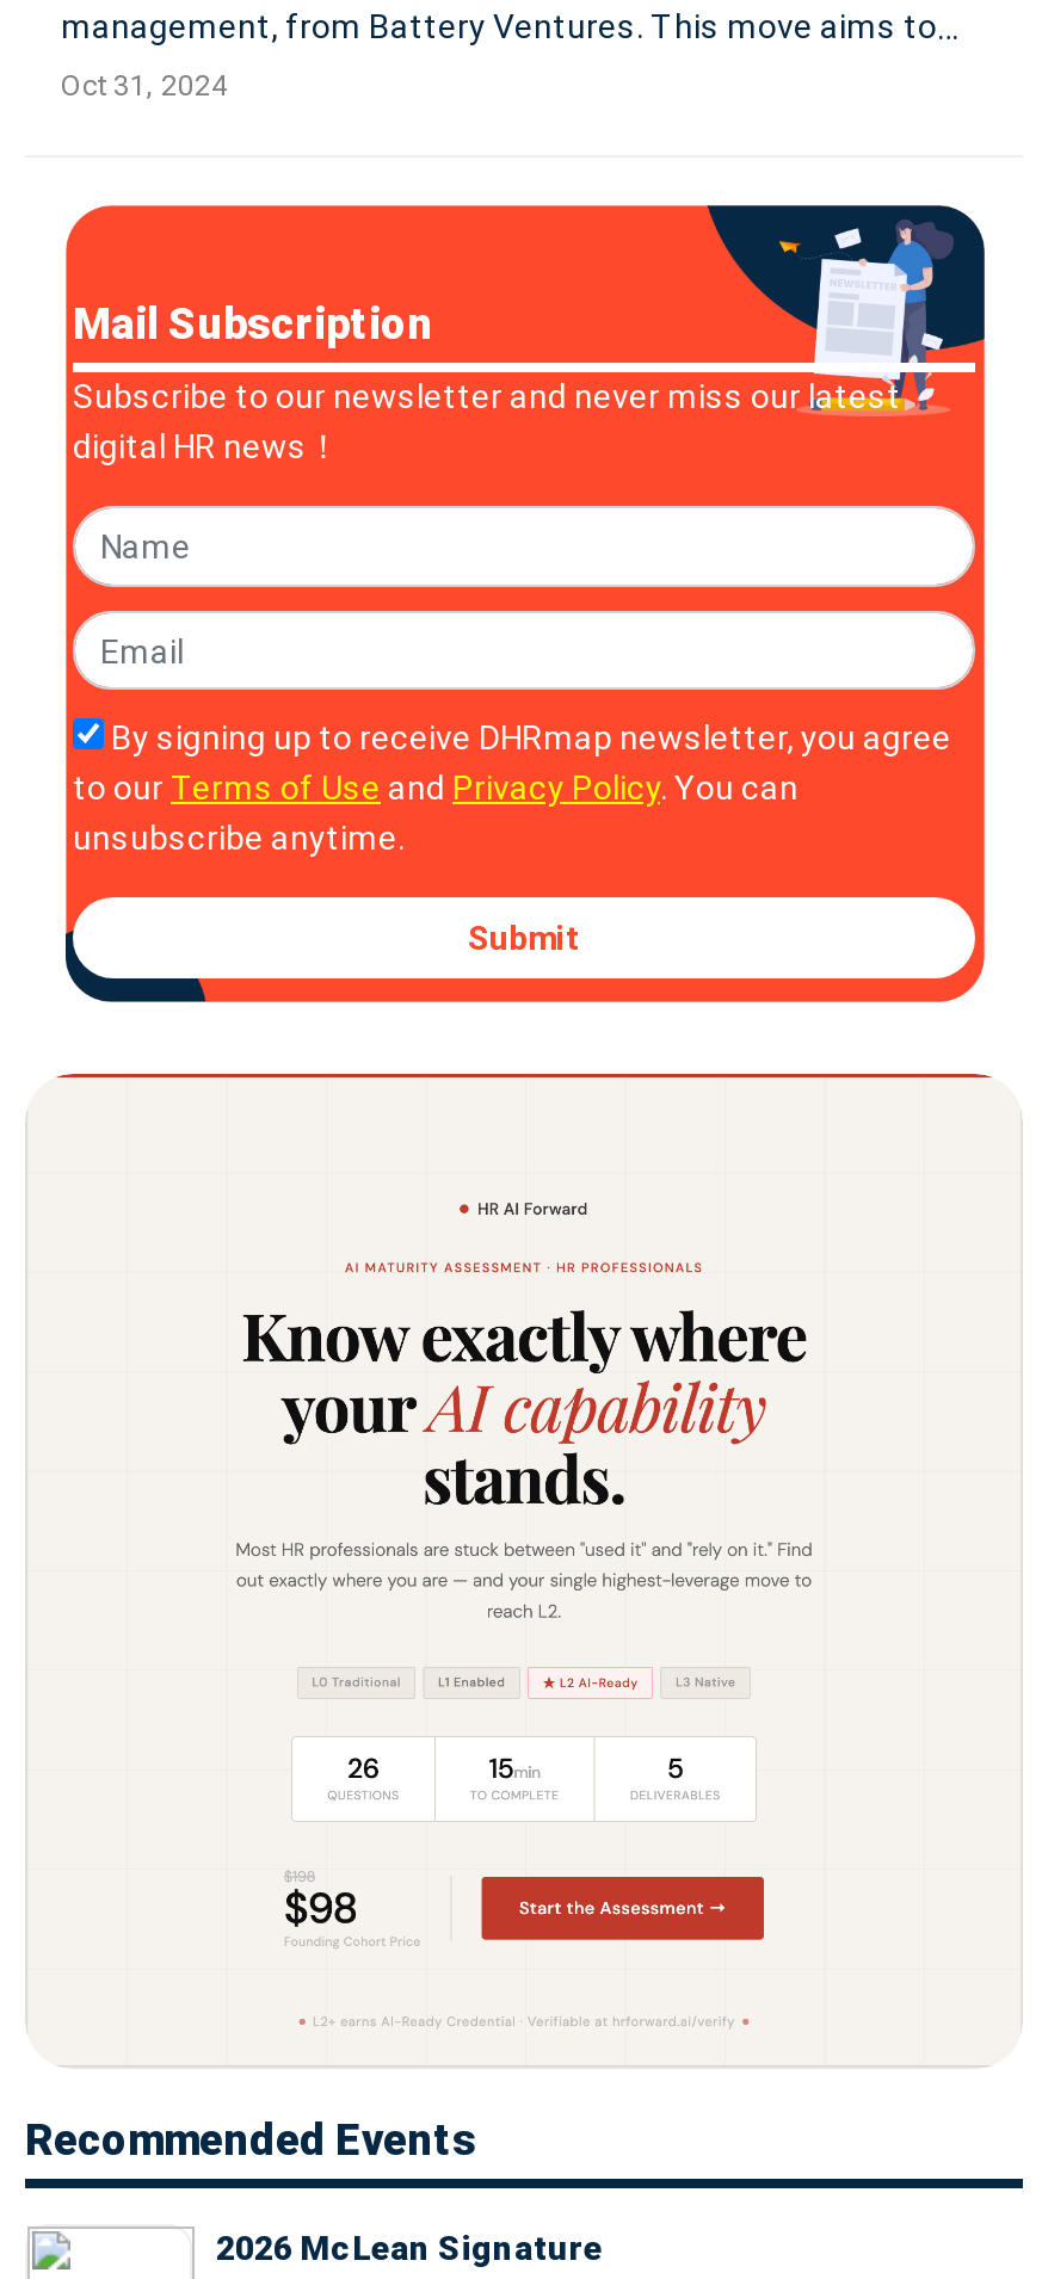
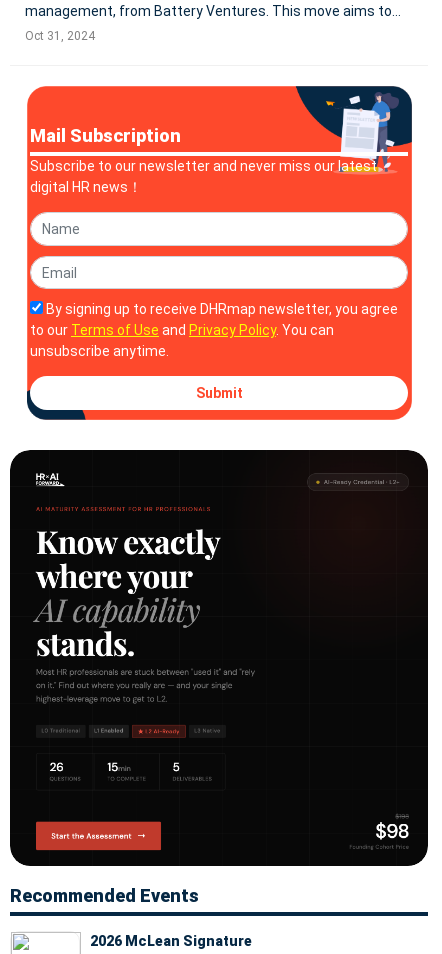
- [image]
+ [image]
